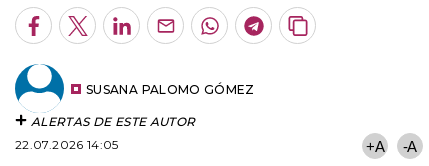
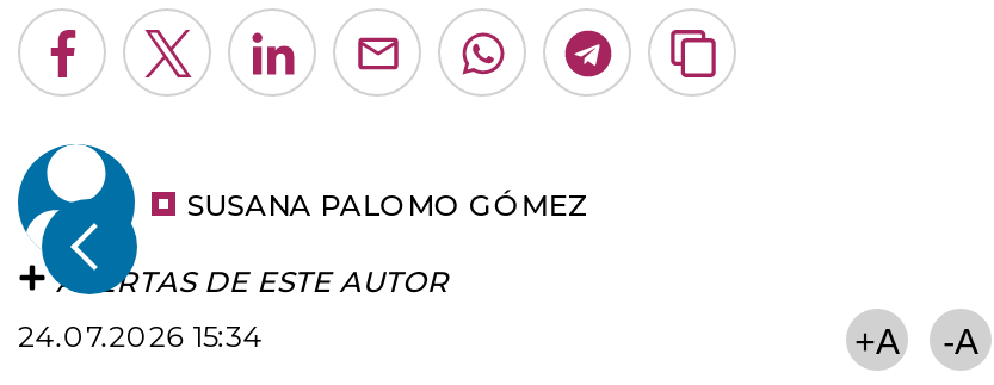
- [image]
- 22.07.2026 14:05
+ [image]
+ 24.07.2026 15:34
